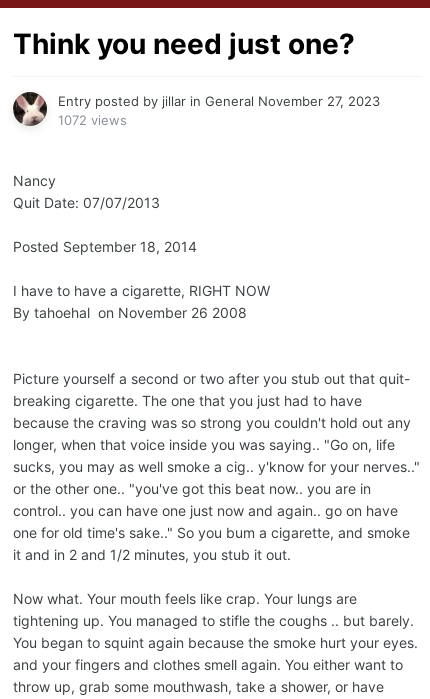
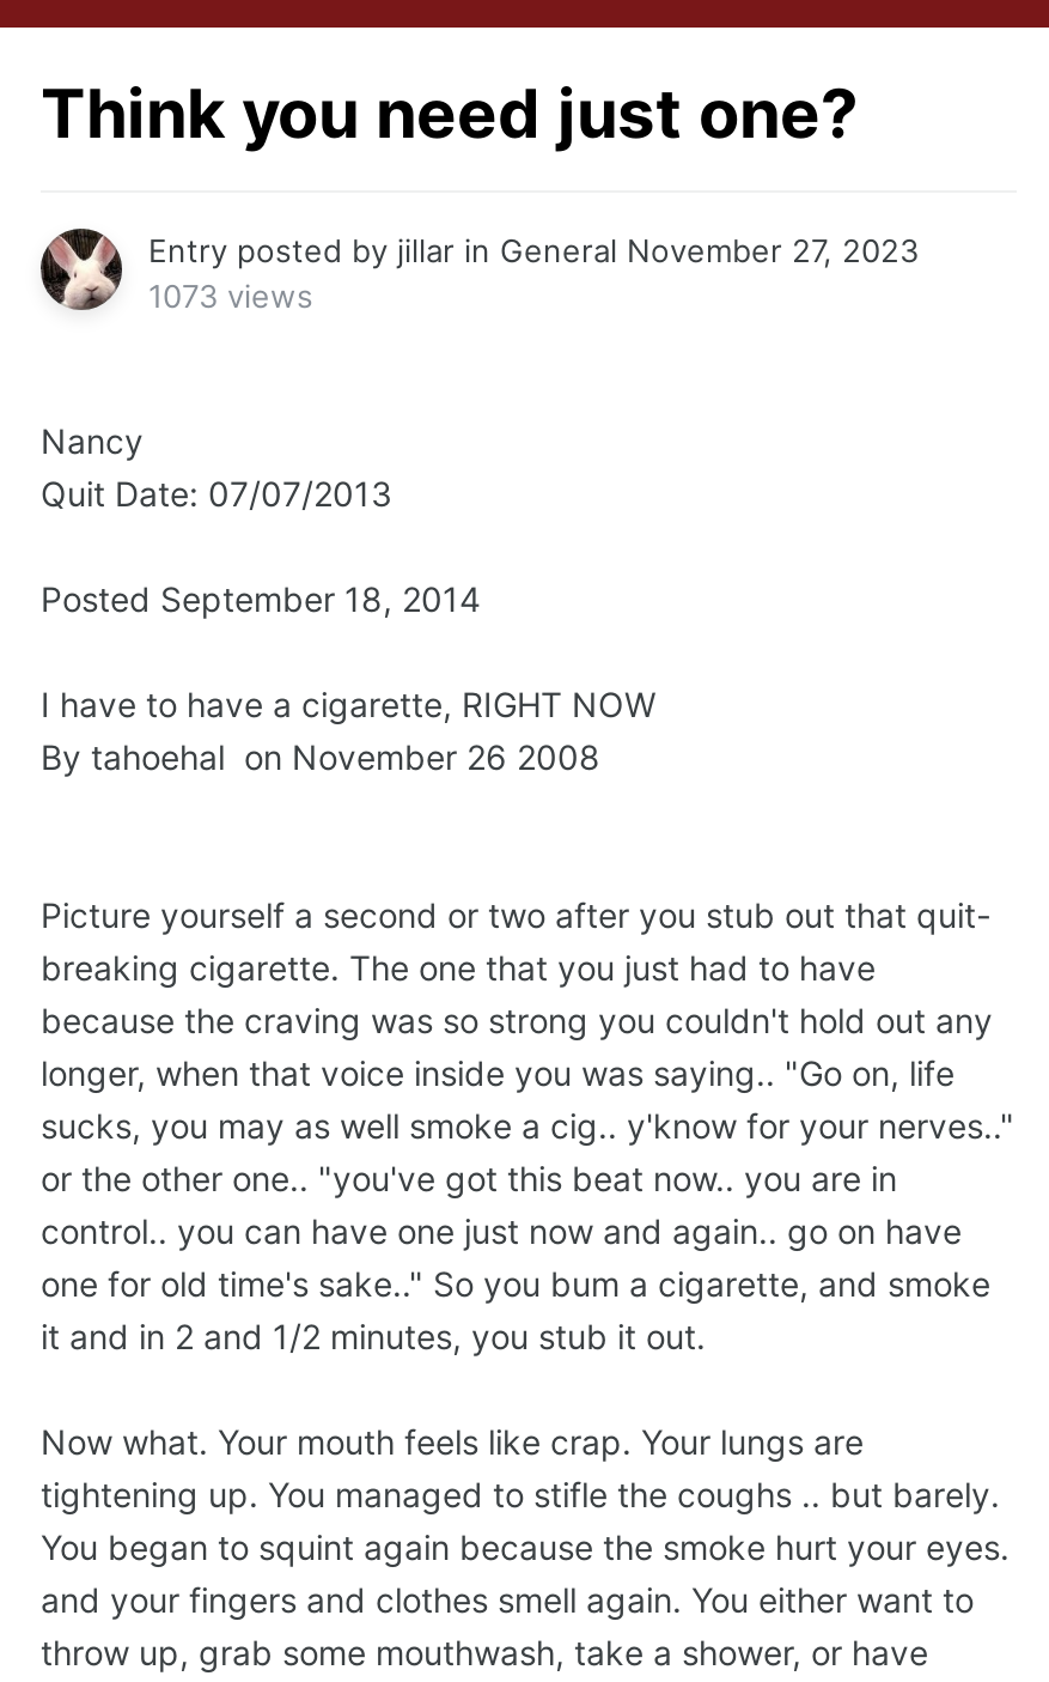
- 1072 views
+ 1073 views
